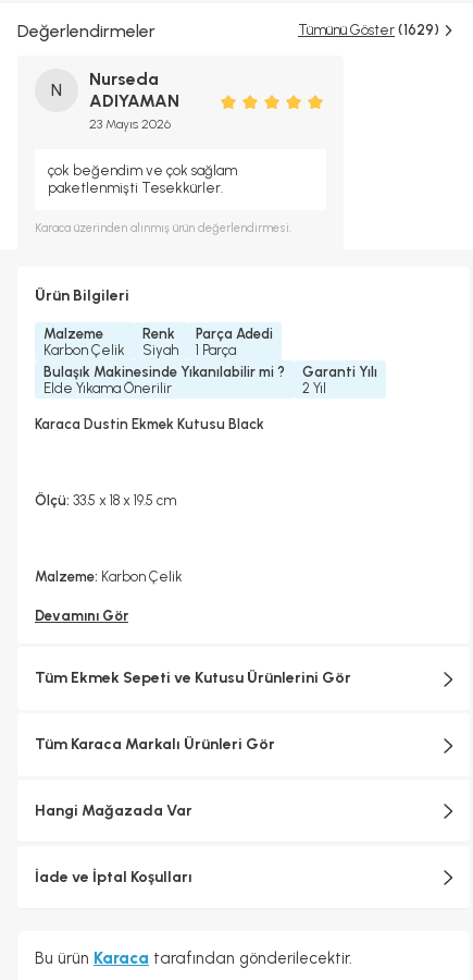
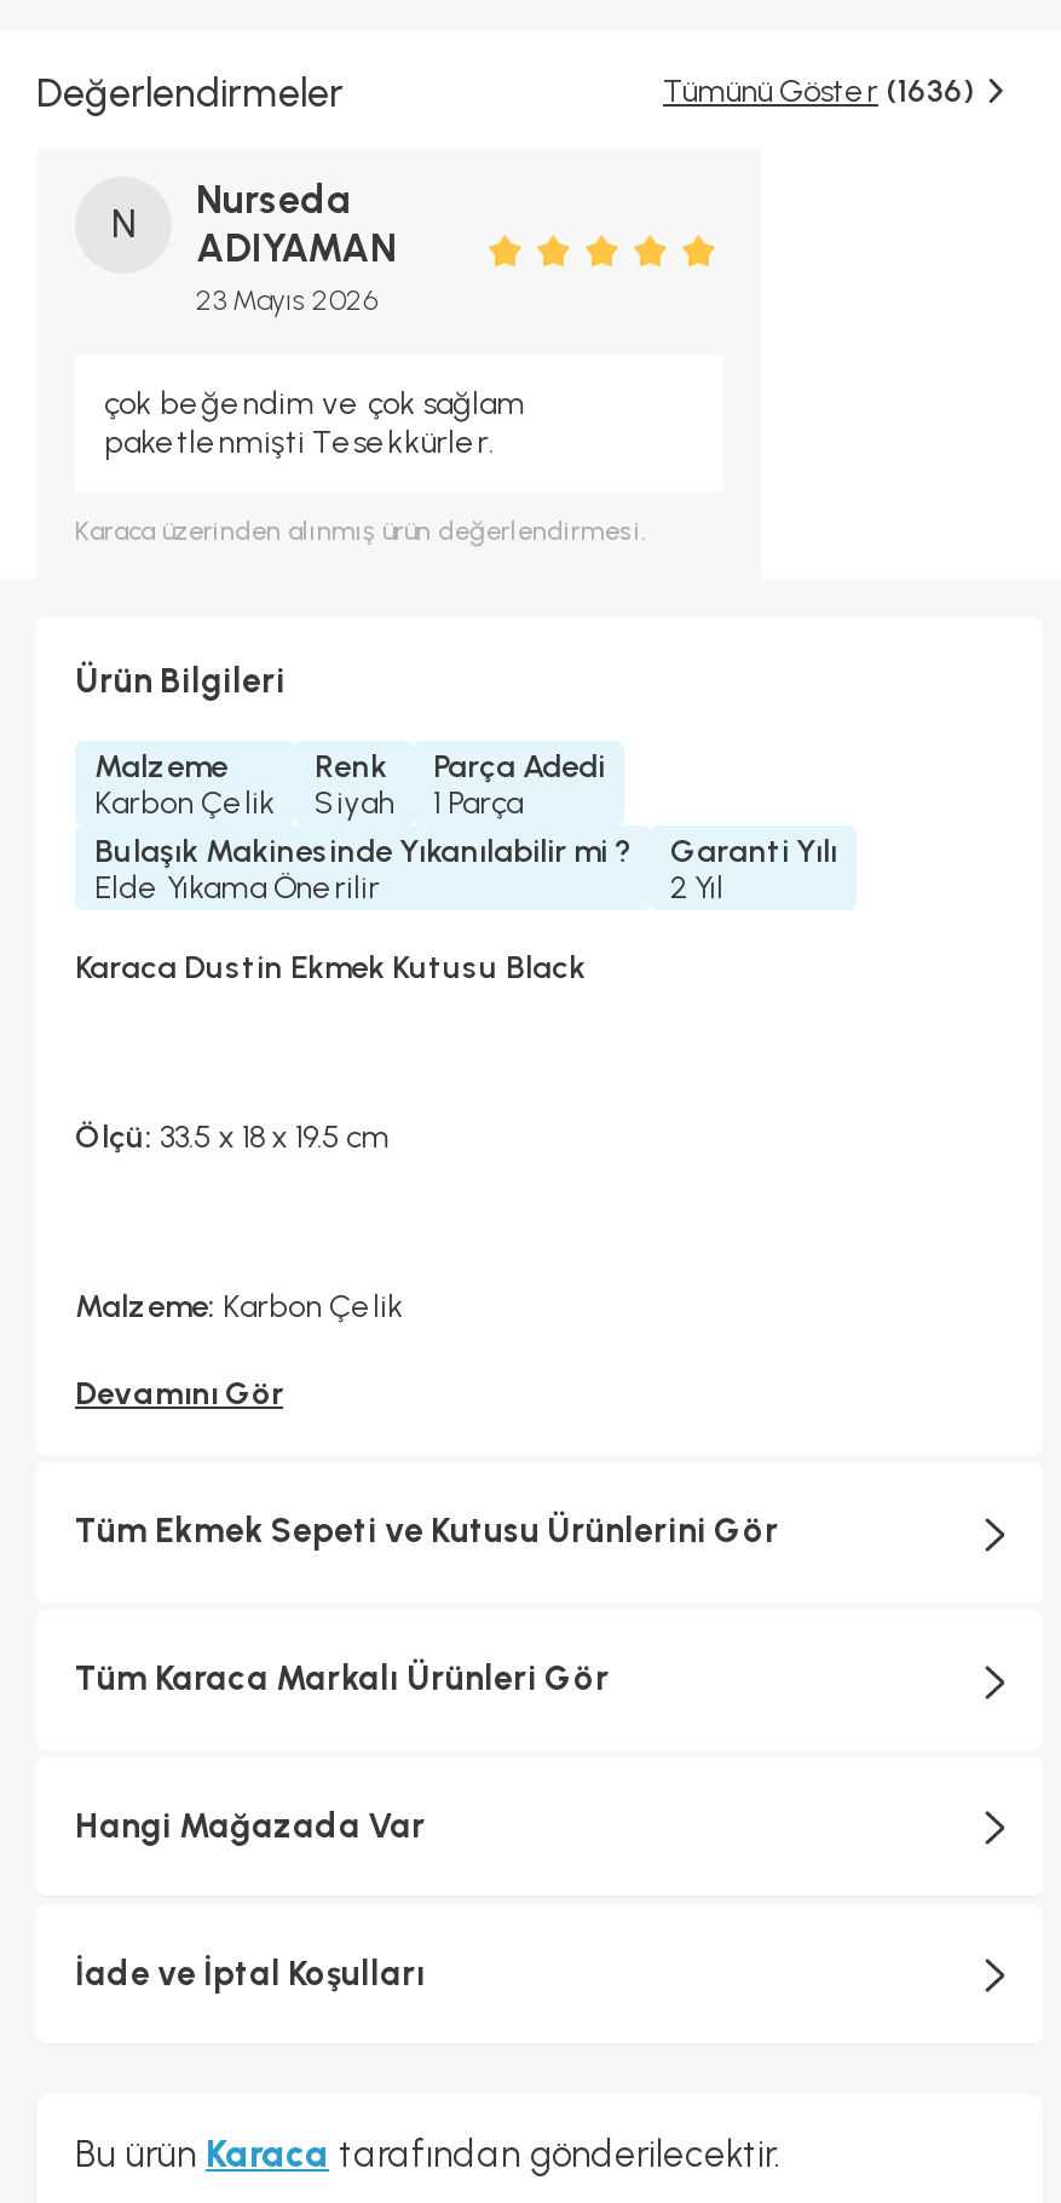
- Tümünü Göster (1629)
+ Tümünü Göster (1636)
